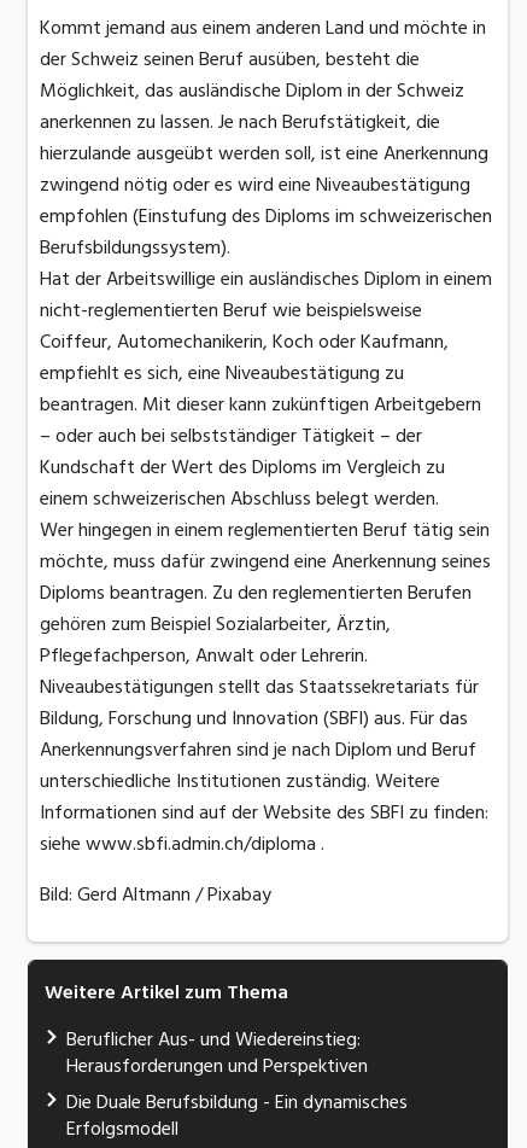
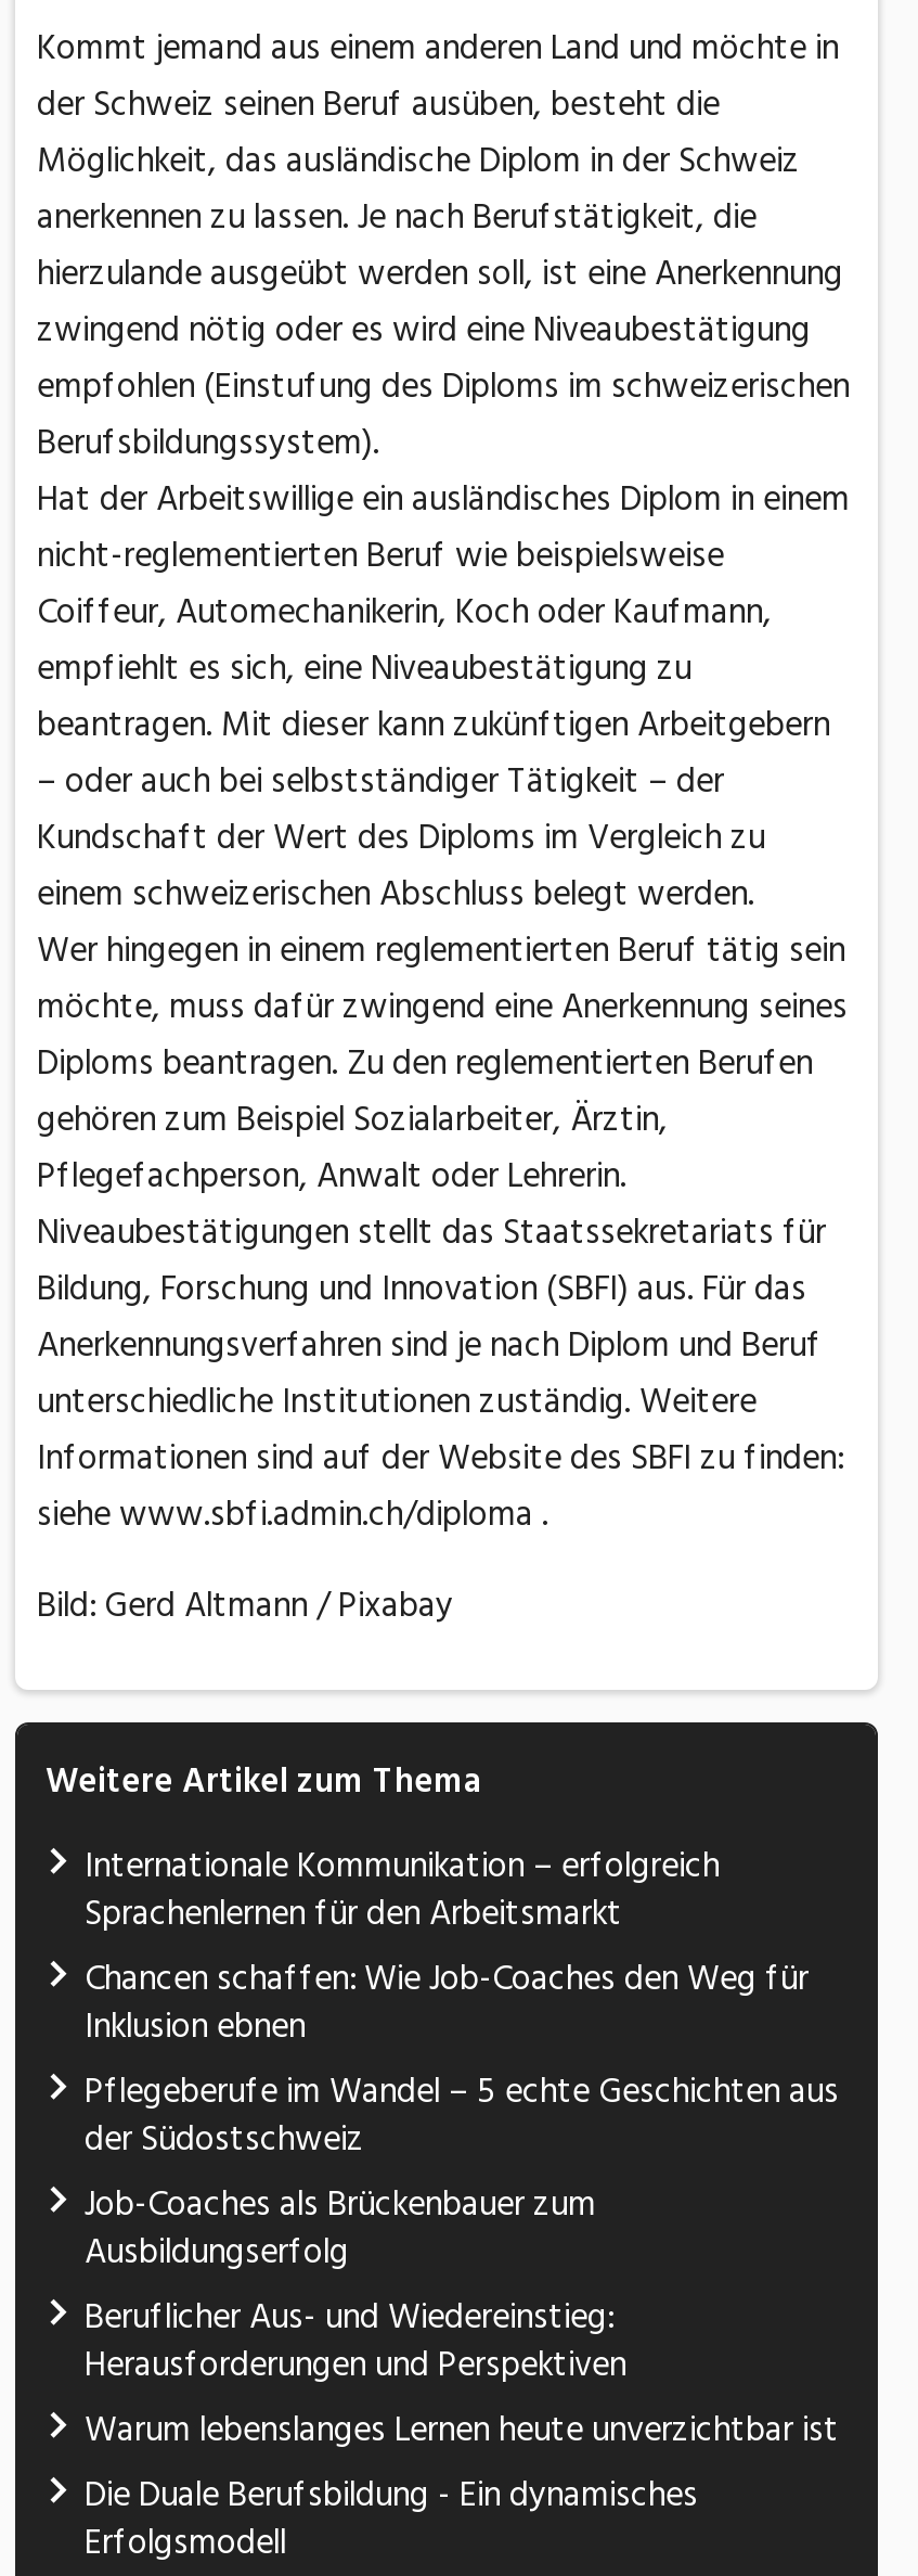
+ Internationale Kommunikation – erfolgreich
+ Sprachenlernen für den Arbeitsmarkt
+ Chancen schaffen: Wie Job-Coaches den Weg für
+ Inklusion ebnen
+ Pflegeberufe im Wandel – 5 echte Geschichten aus
+ der Südostschweiz
+ Job-Coaches als Brückenbauer zum
+ Ausbildungserfolg

+ Warum lebenslanges Lernen heute unverzichtbar ist
